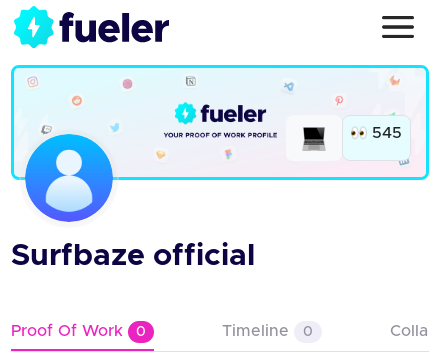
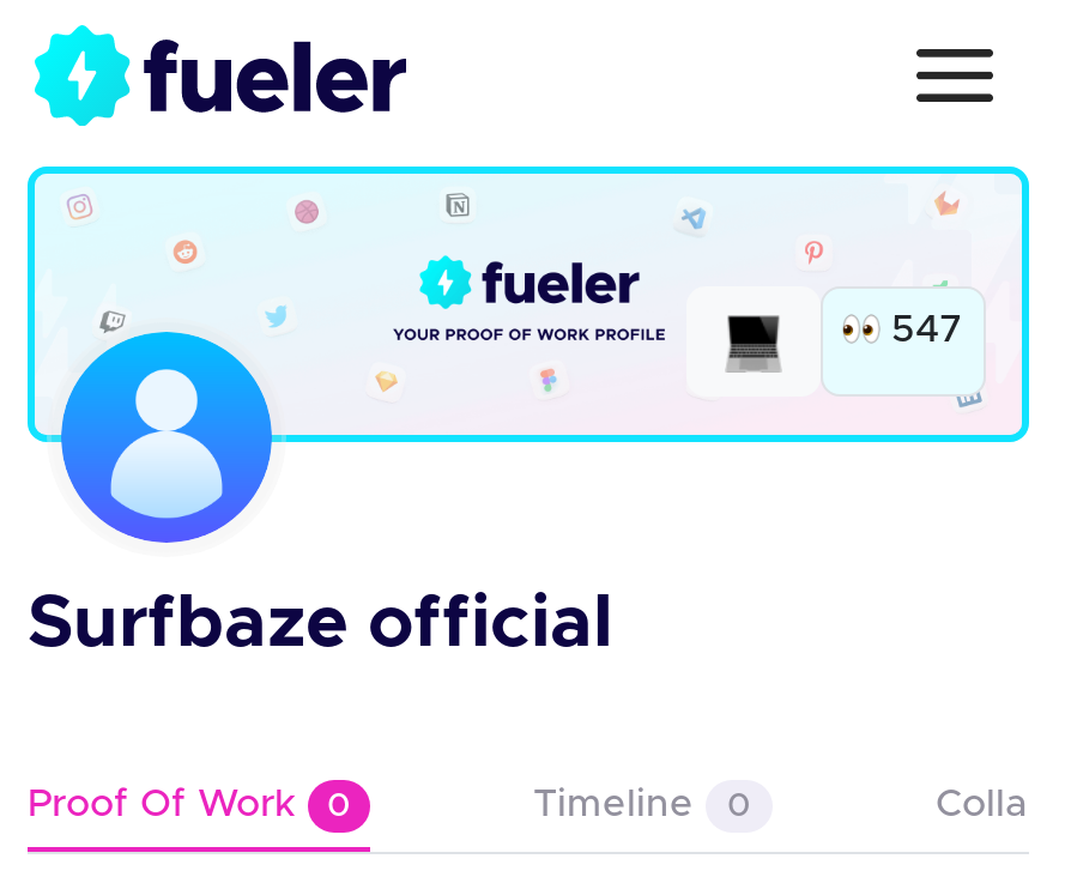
- 545
+ 547
